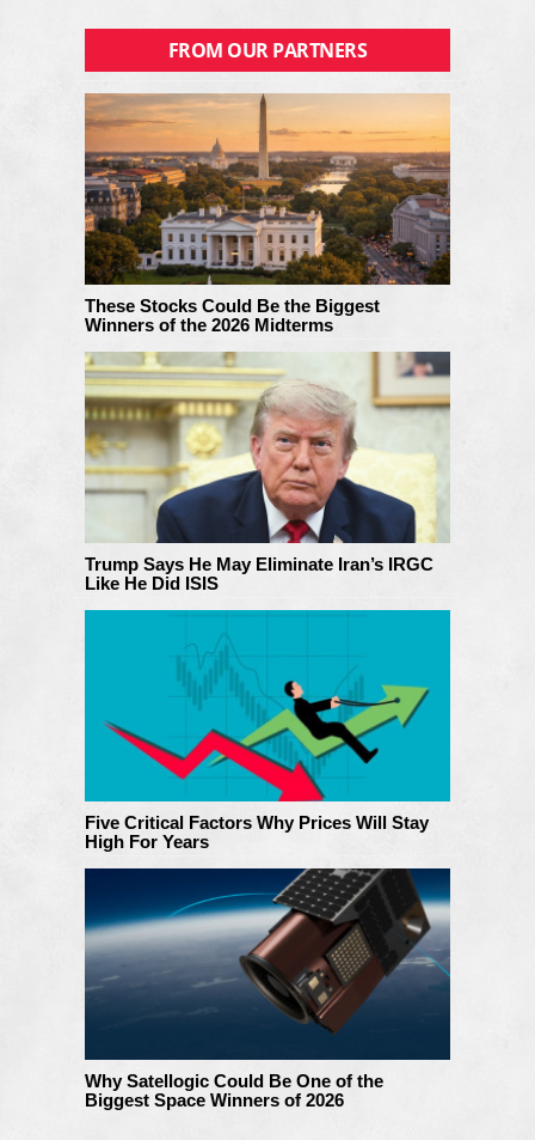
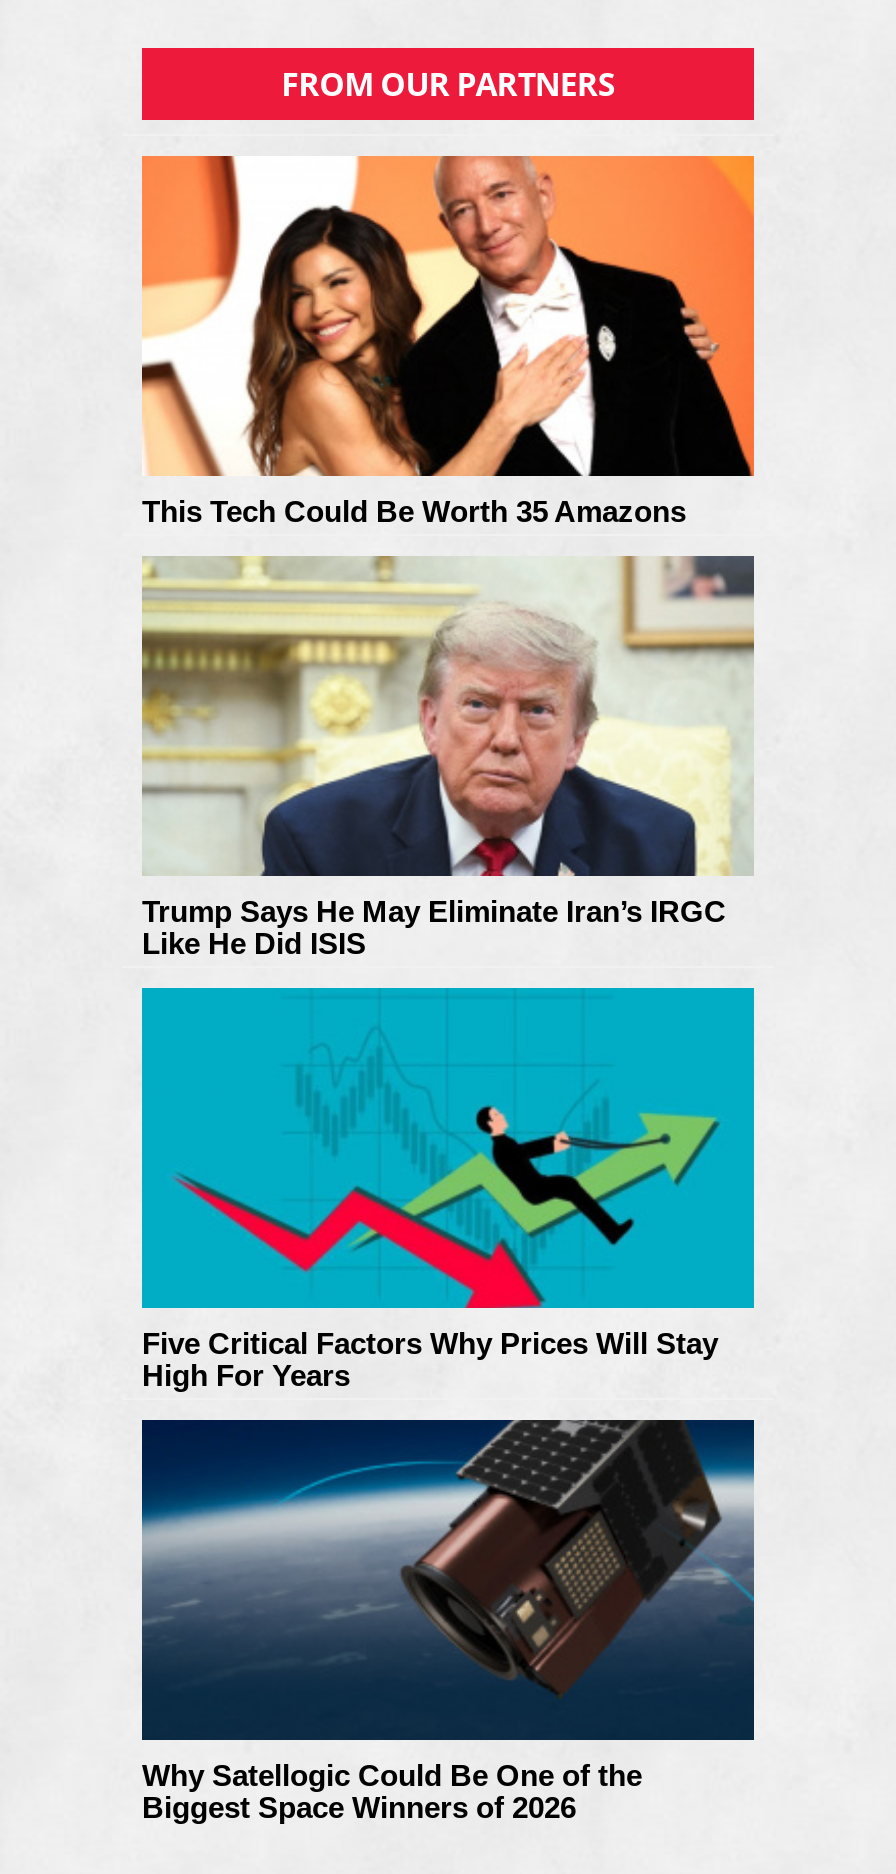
- [image]
- These Stocks Could Be the Biggest
- Winners of the 2026 Midterms
+ [image]
+ This Tech Could Be Worth 35 Amazons
